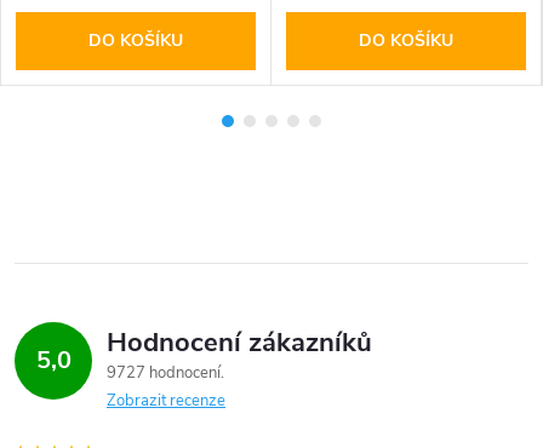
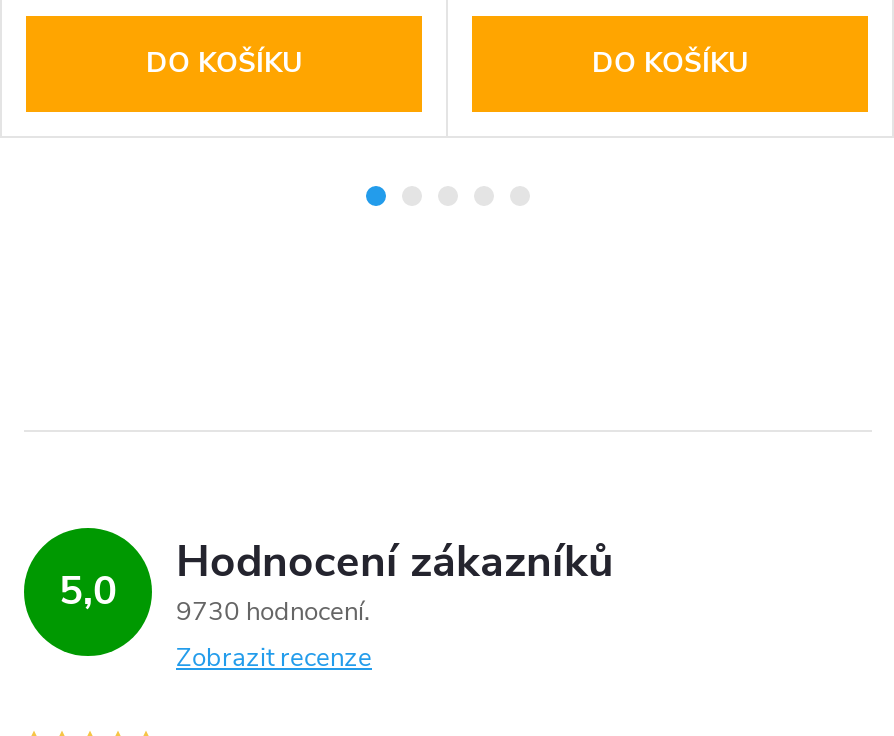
- 5,0 9727 hodnocení Hodnocení zákazníků
+ 5,0 9730 hodnocení Hodnocení zákazníků
